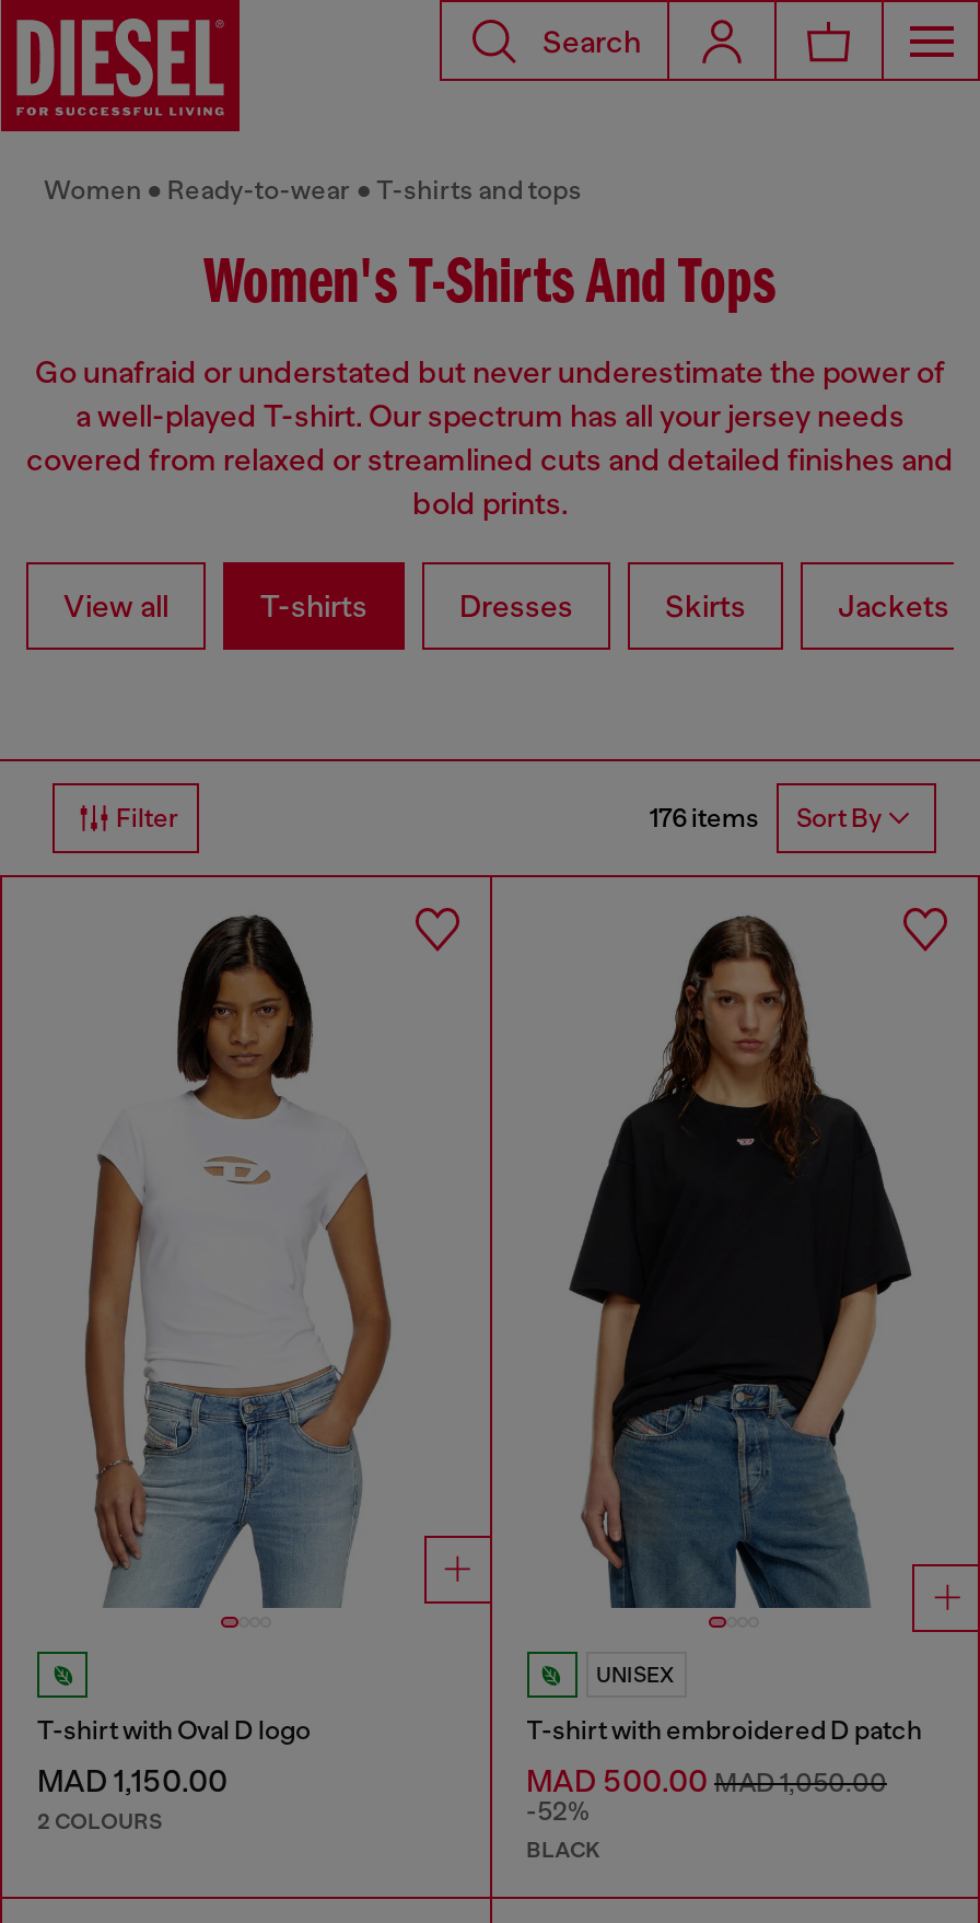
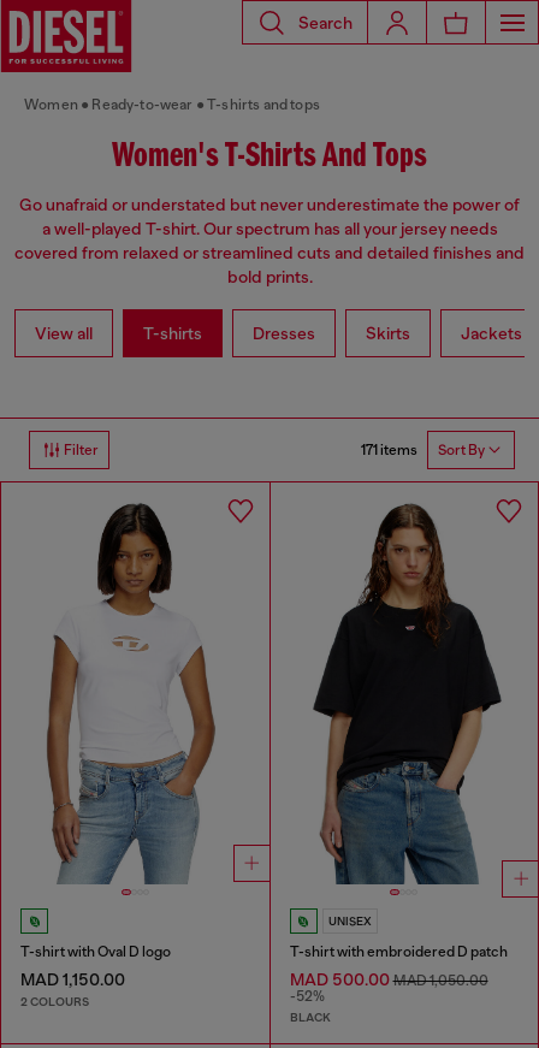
- 176 items Sort By
+ 171 items Sort By
